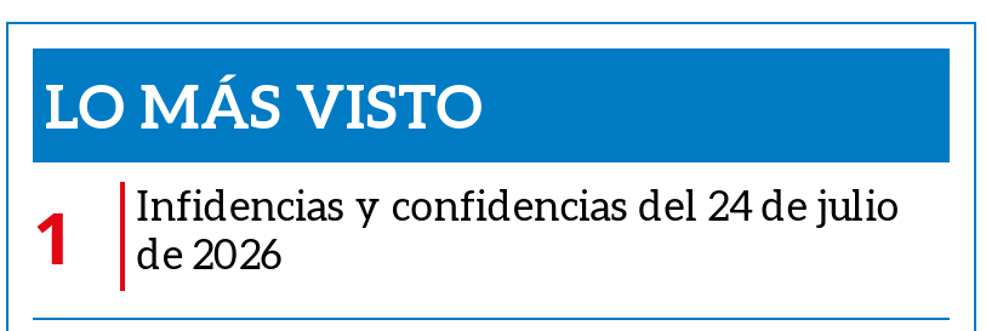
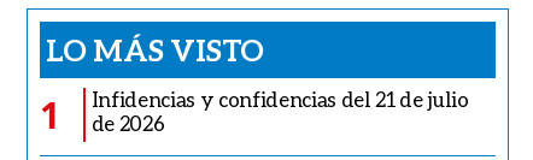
- Infidencias y confidencias del 24 de julio
+ Infidencias y confidencias del 21 de julio
